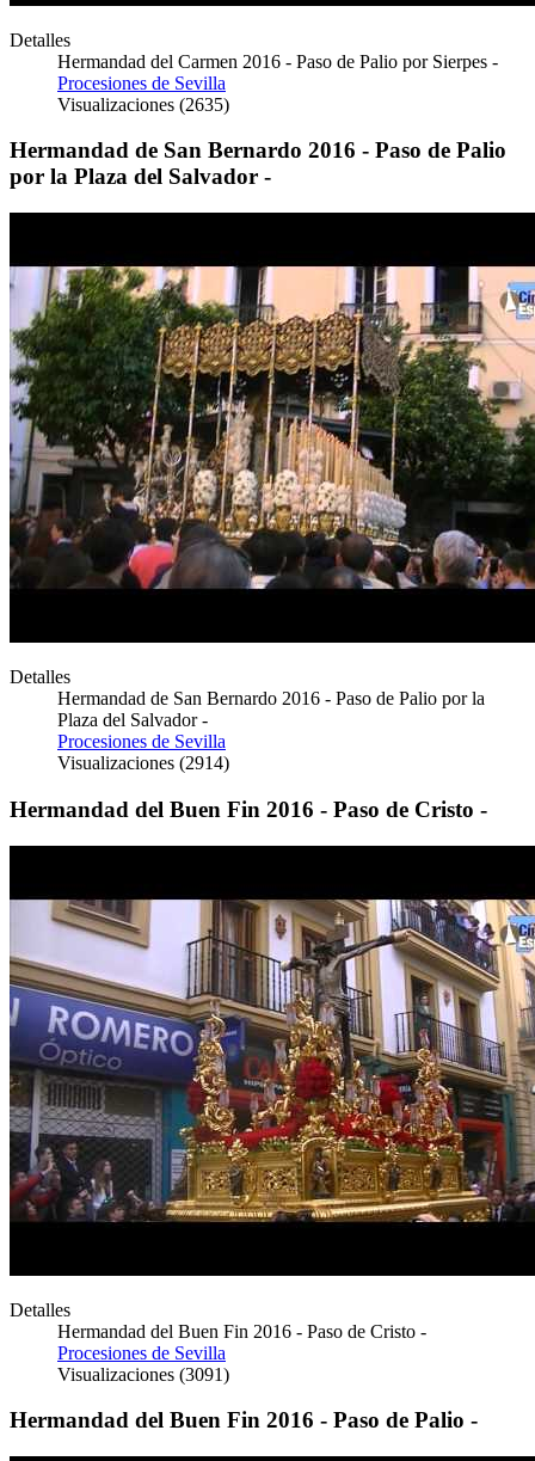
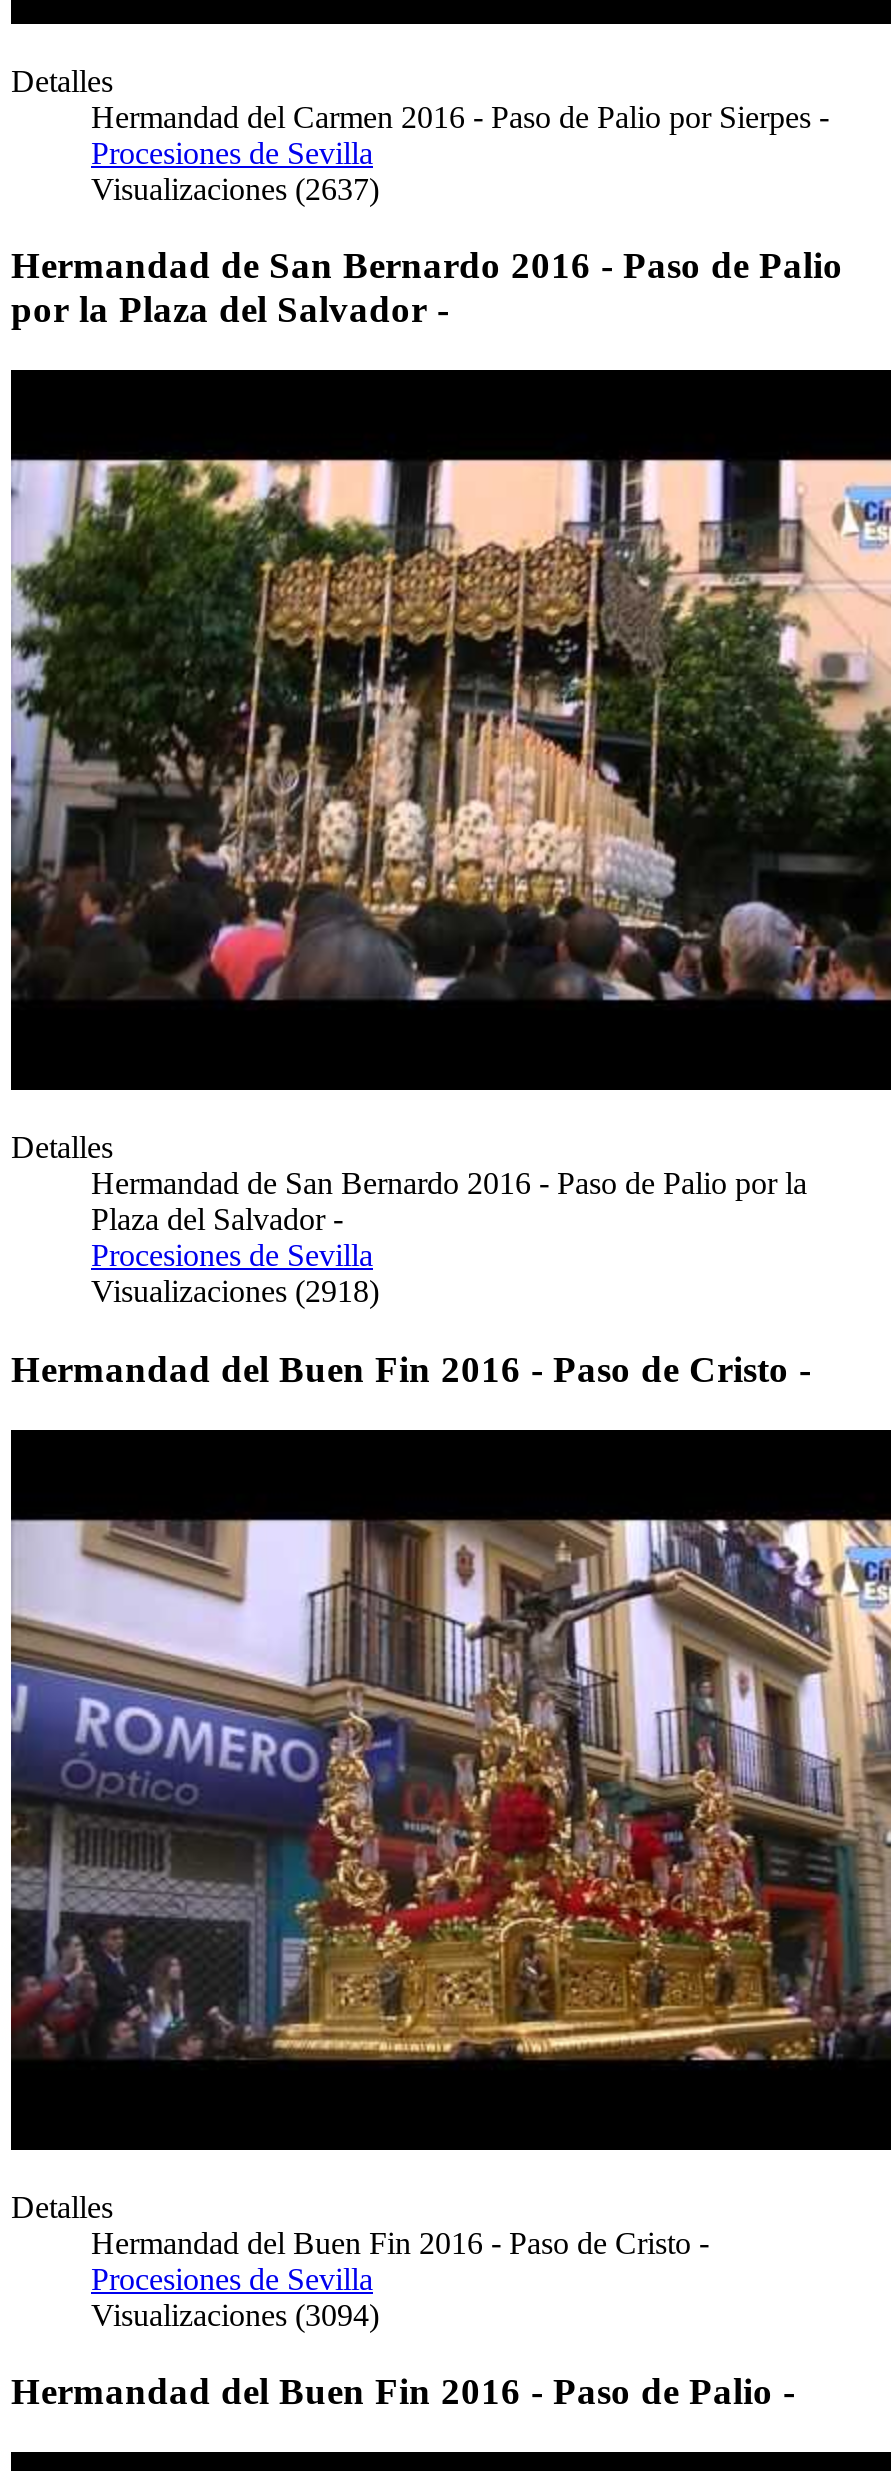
- Visualizaciones (2635)
+ Visualizaciones (2637)

- Visualizaciones (2914)
+ Visualizaciones (2918)

- Visualizaciones (3091)
+ Visualizaciones (3094)
